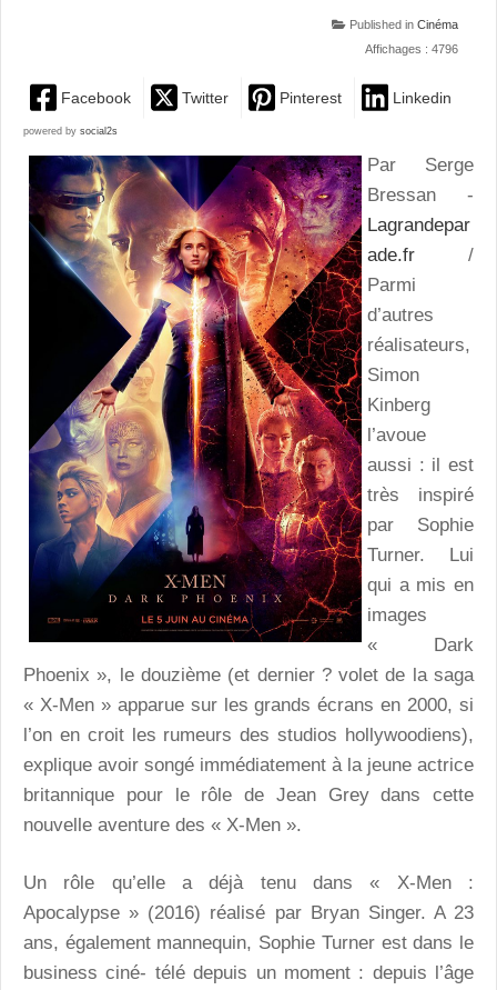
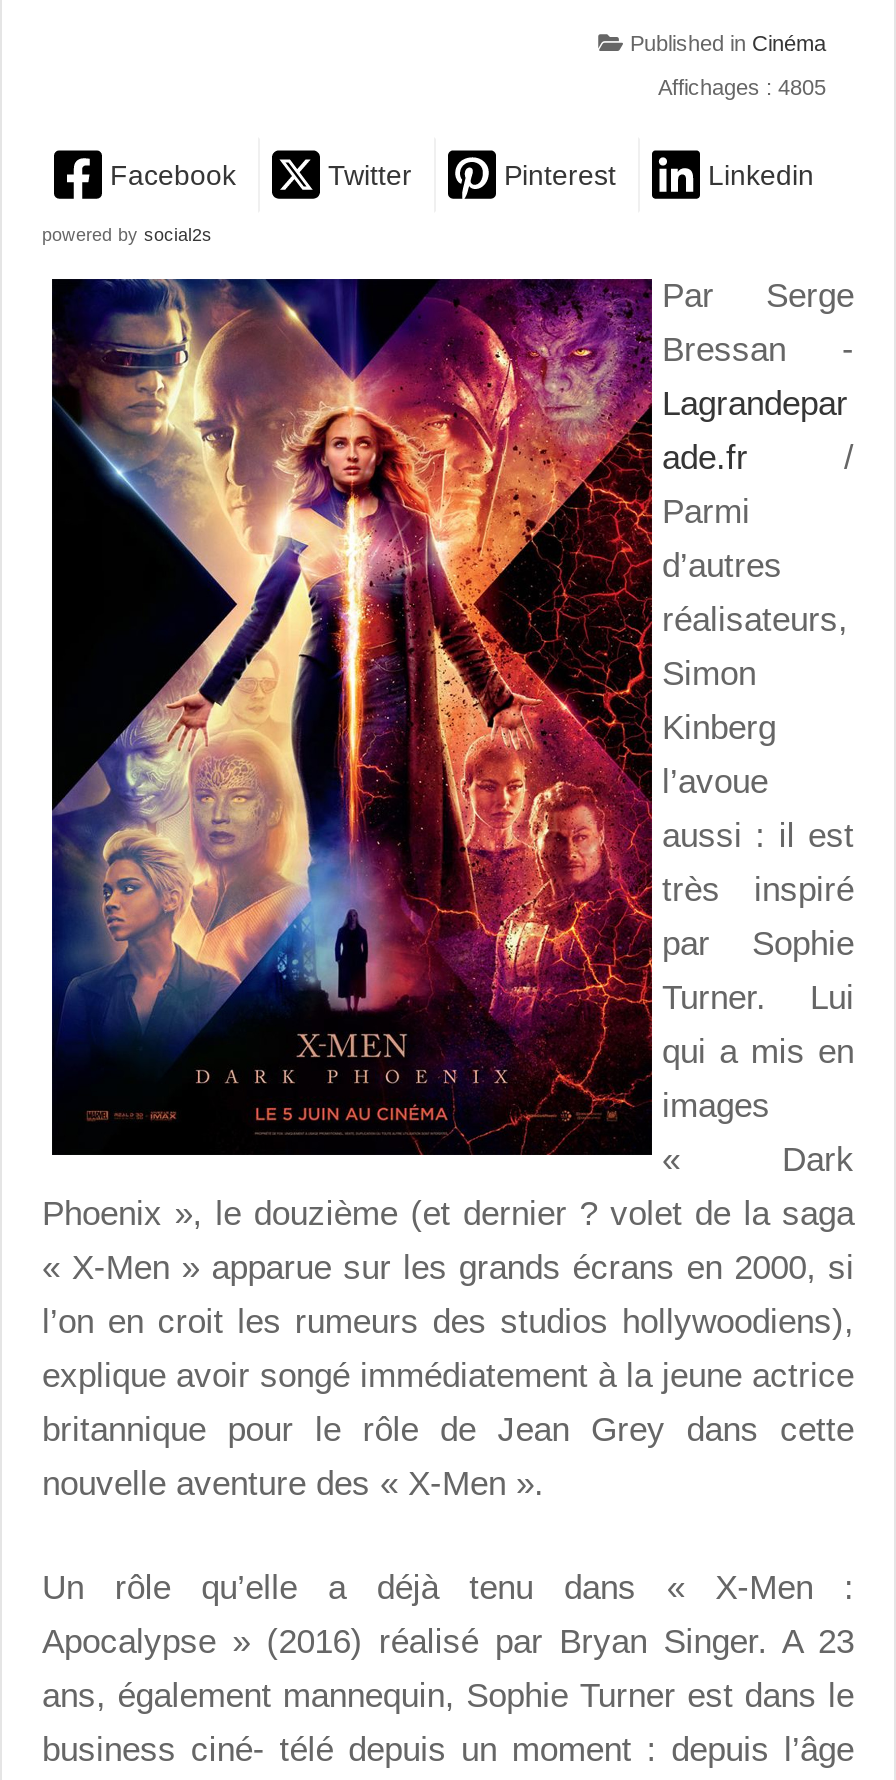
- Affichages : 4796
+ Affichages : 4805
